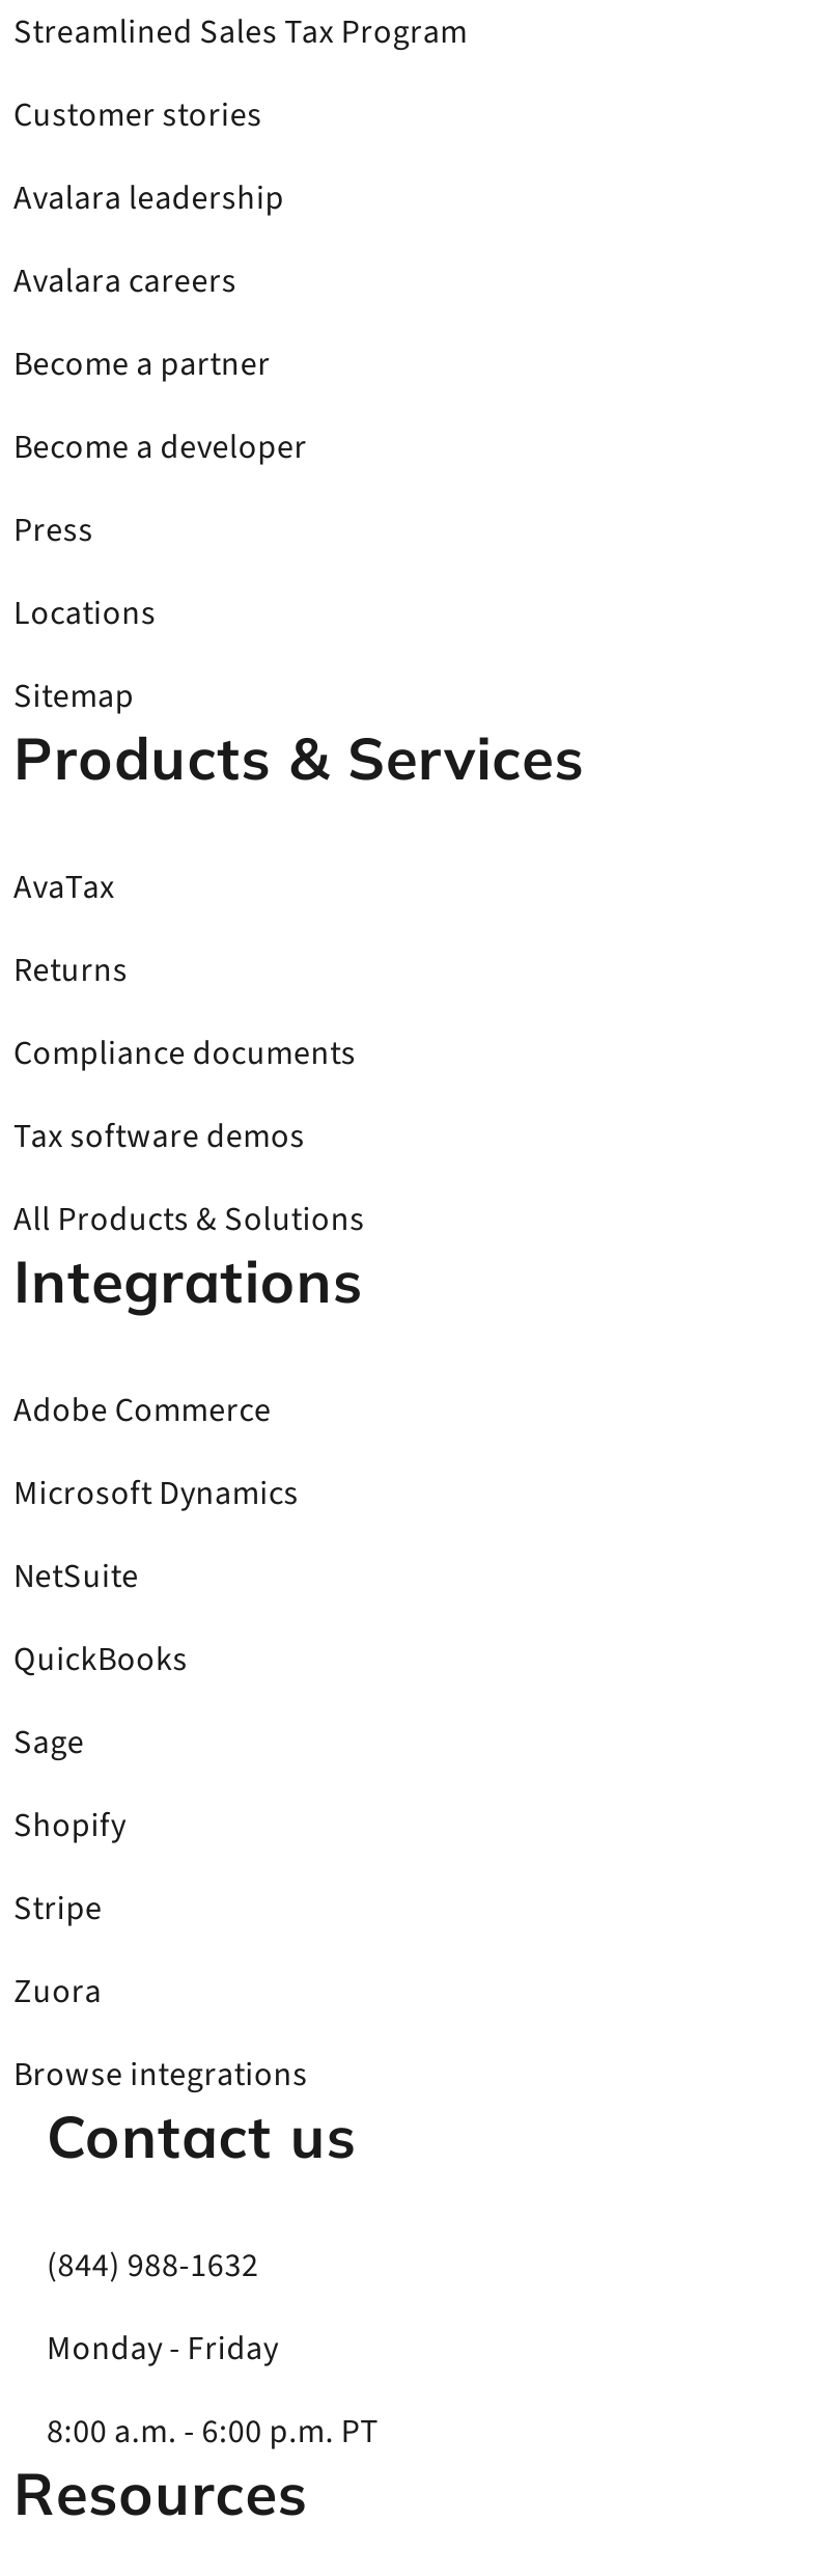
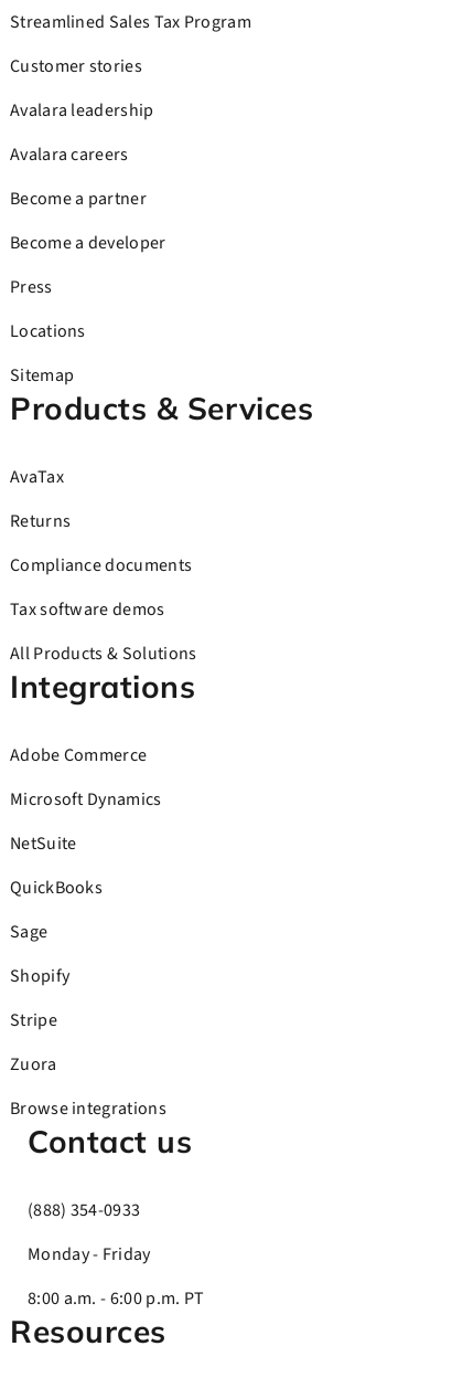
- (844) 988-1632
+ (888) 354-0933
